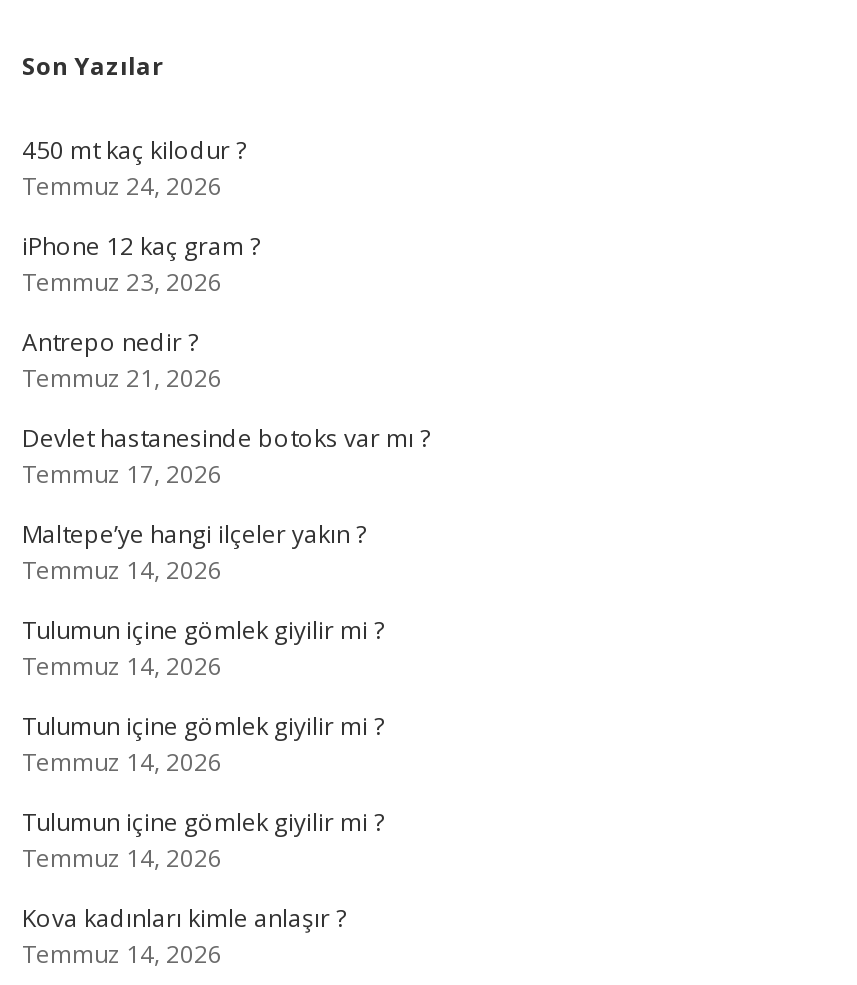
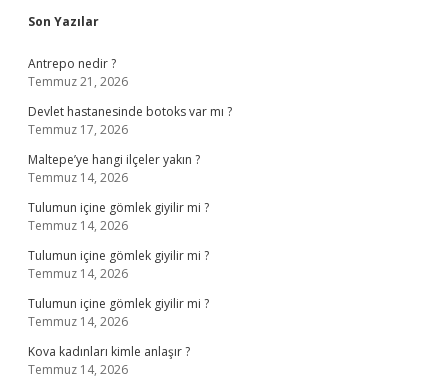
- 450 mt kaç kilodur ?
- Temmuz 24, 2026
- iPhone 12 kaç gram ?
- Temmuz 23, 2026
